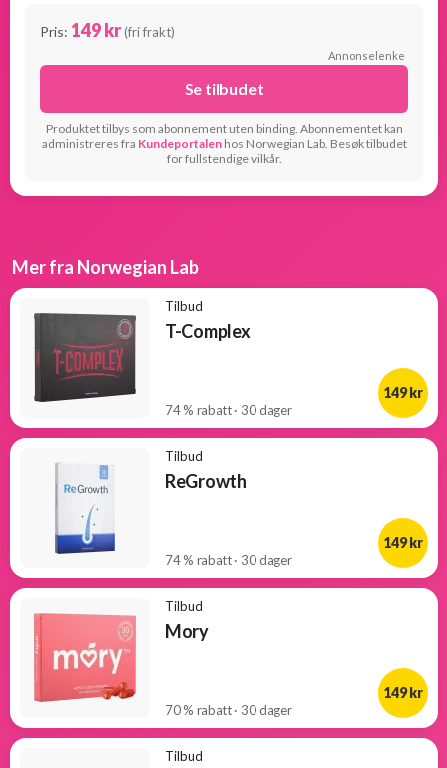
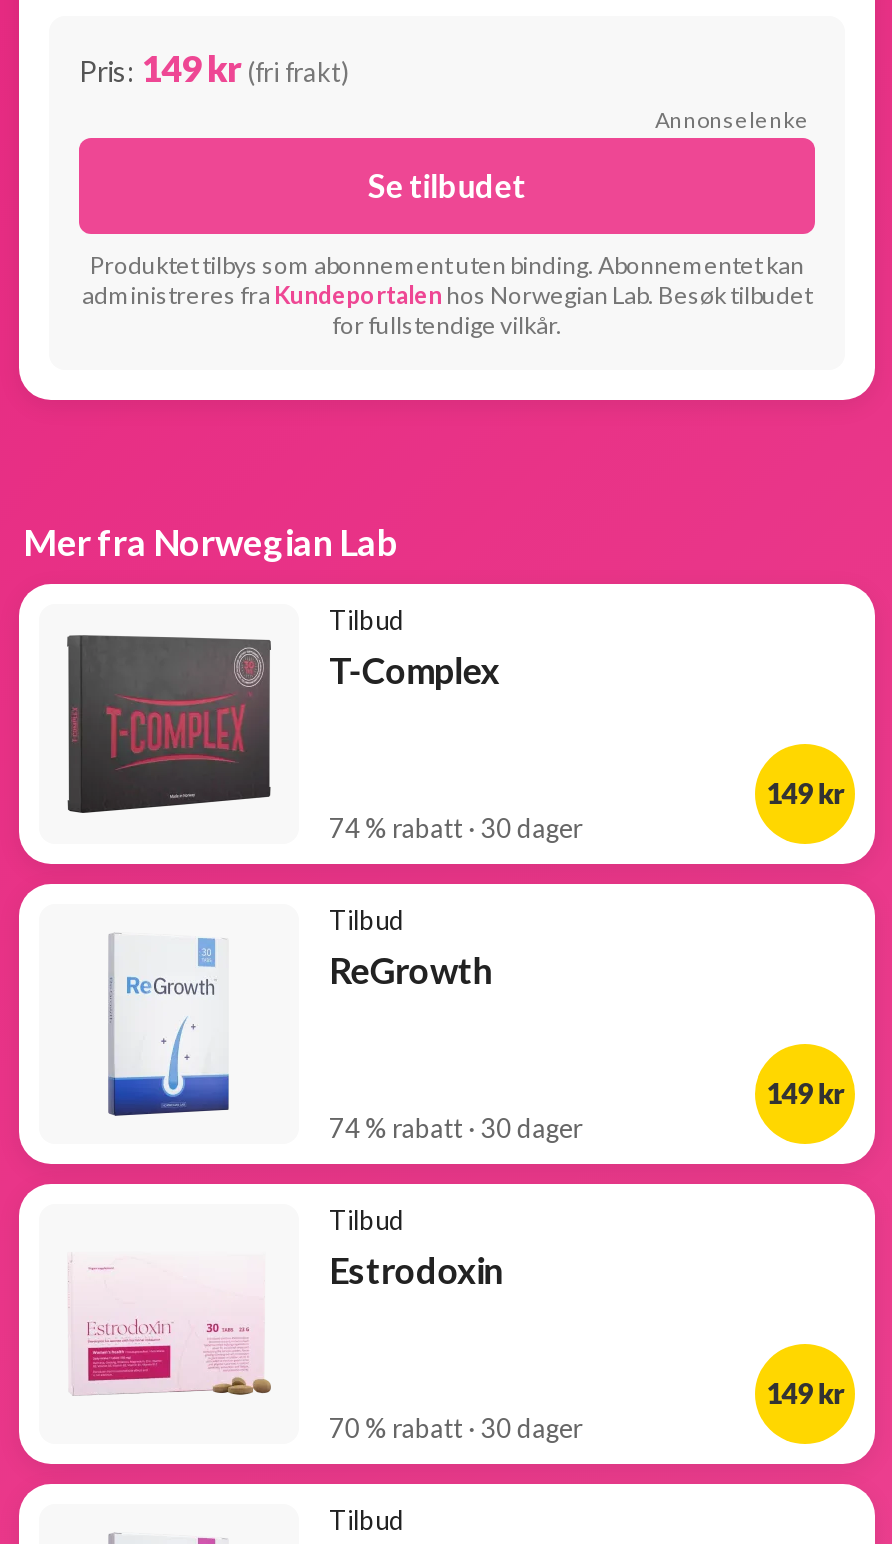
- [image]
- Mory
+ [image]
+ Estrodoxin
